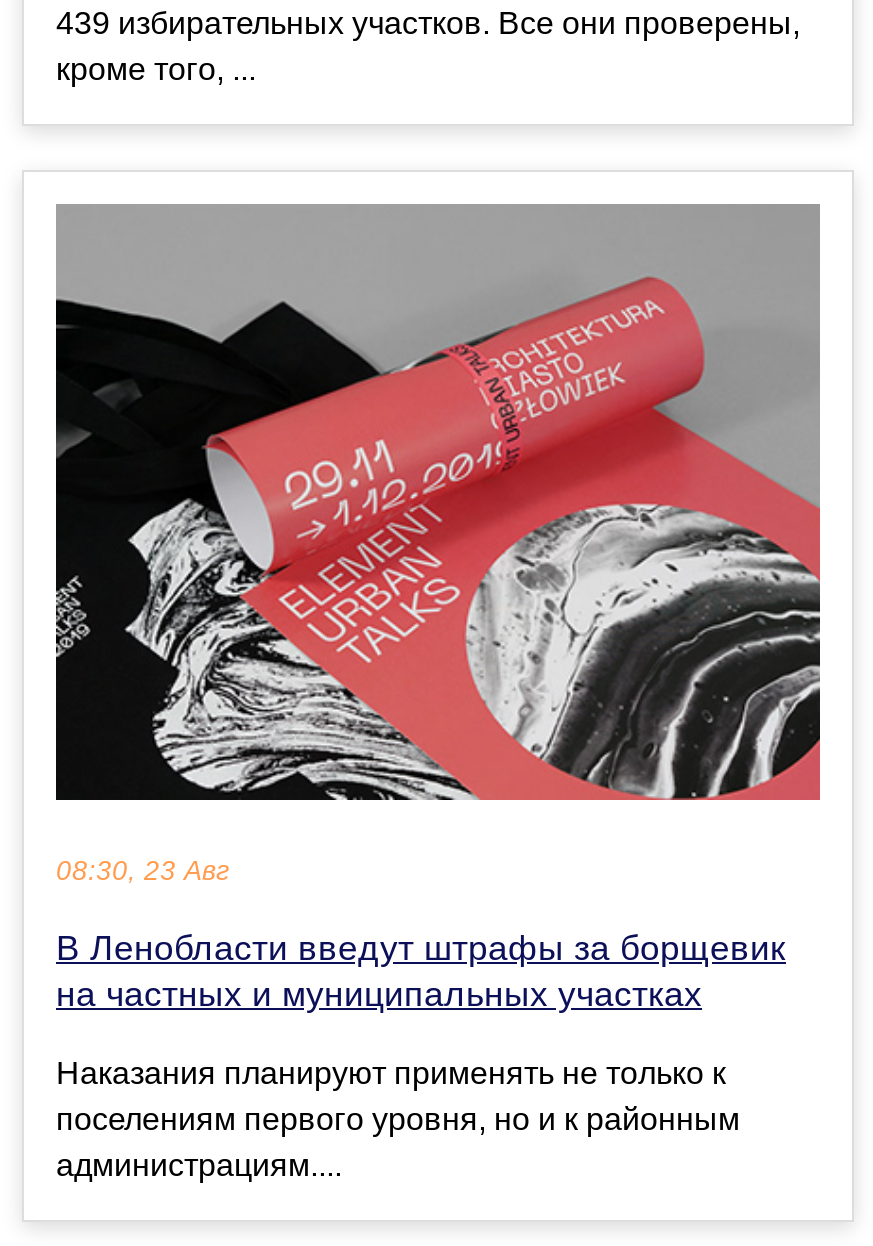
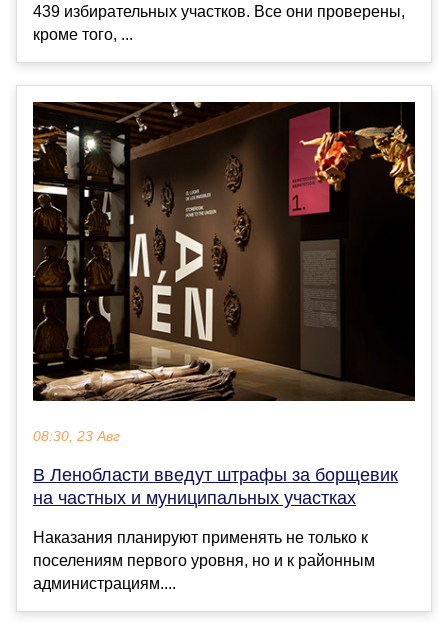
- [image]
+ [image]
